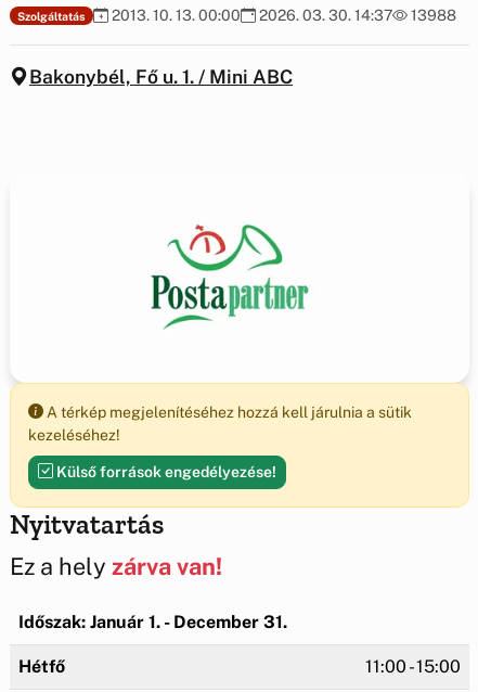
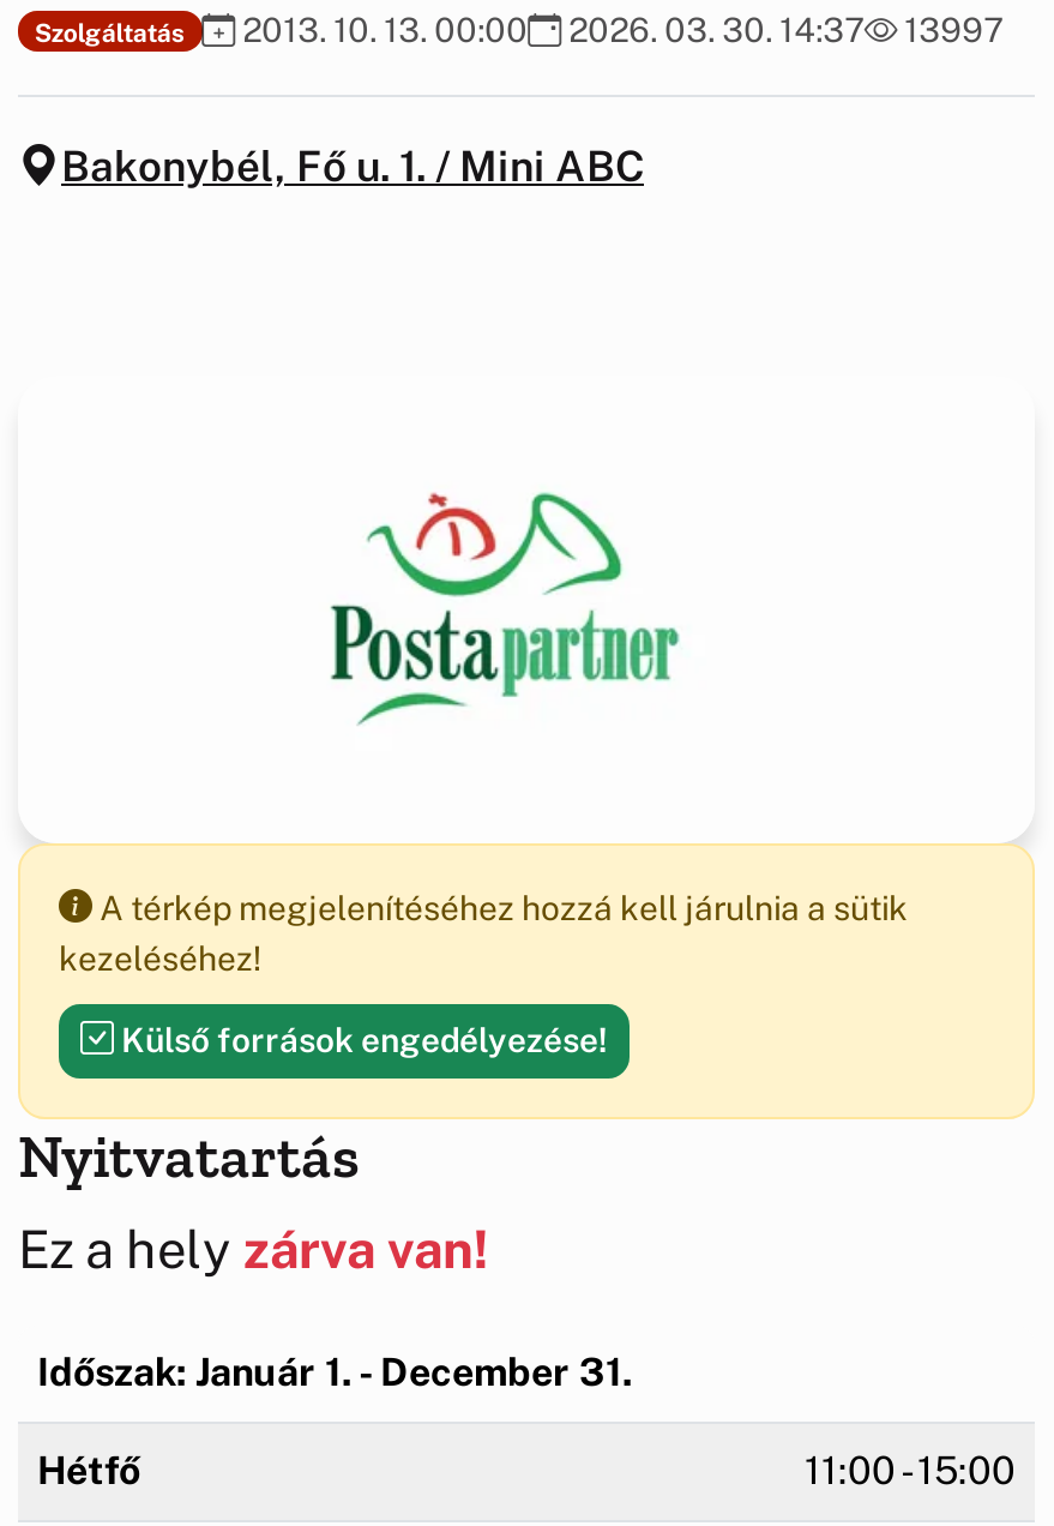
- Szolgáltatás 2013. 10. 13. 00:00 2026. 03. 30. 14:37 13988
+ Szolgáltatás 2013. 10. 13. 00:00 2026. 03. 30. 14:37 13997
